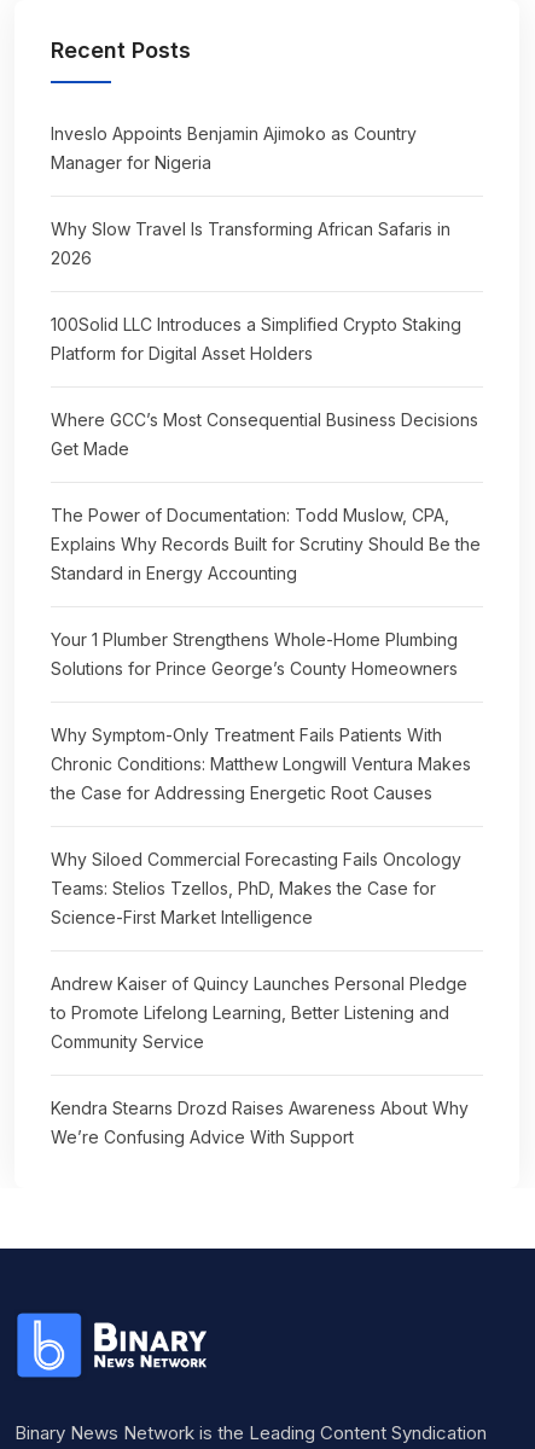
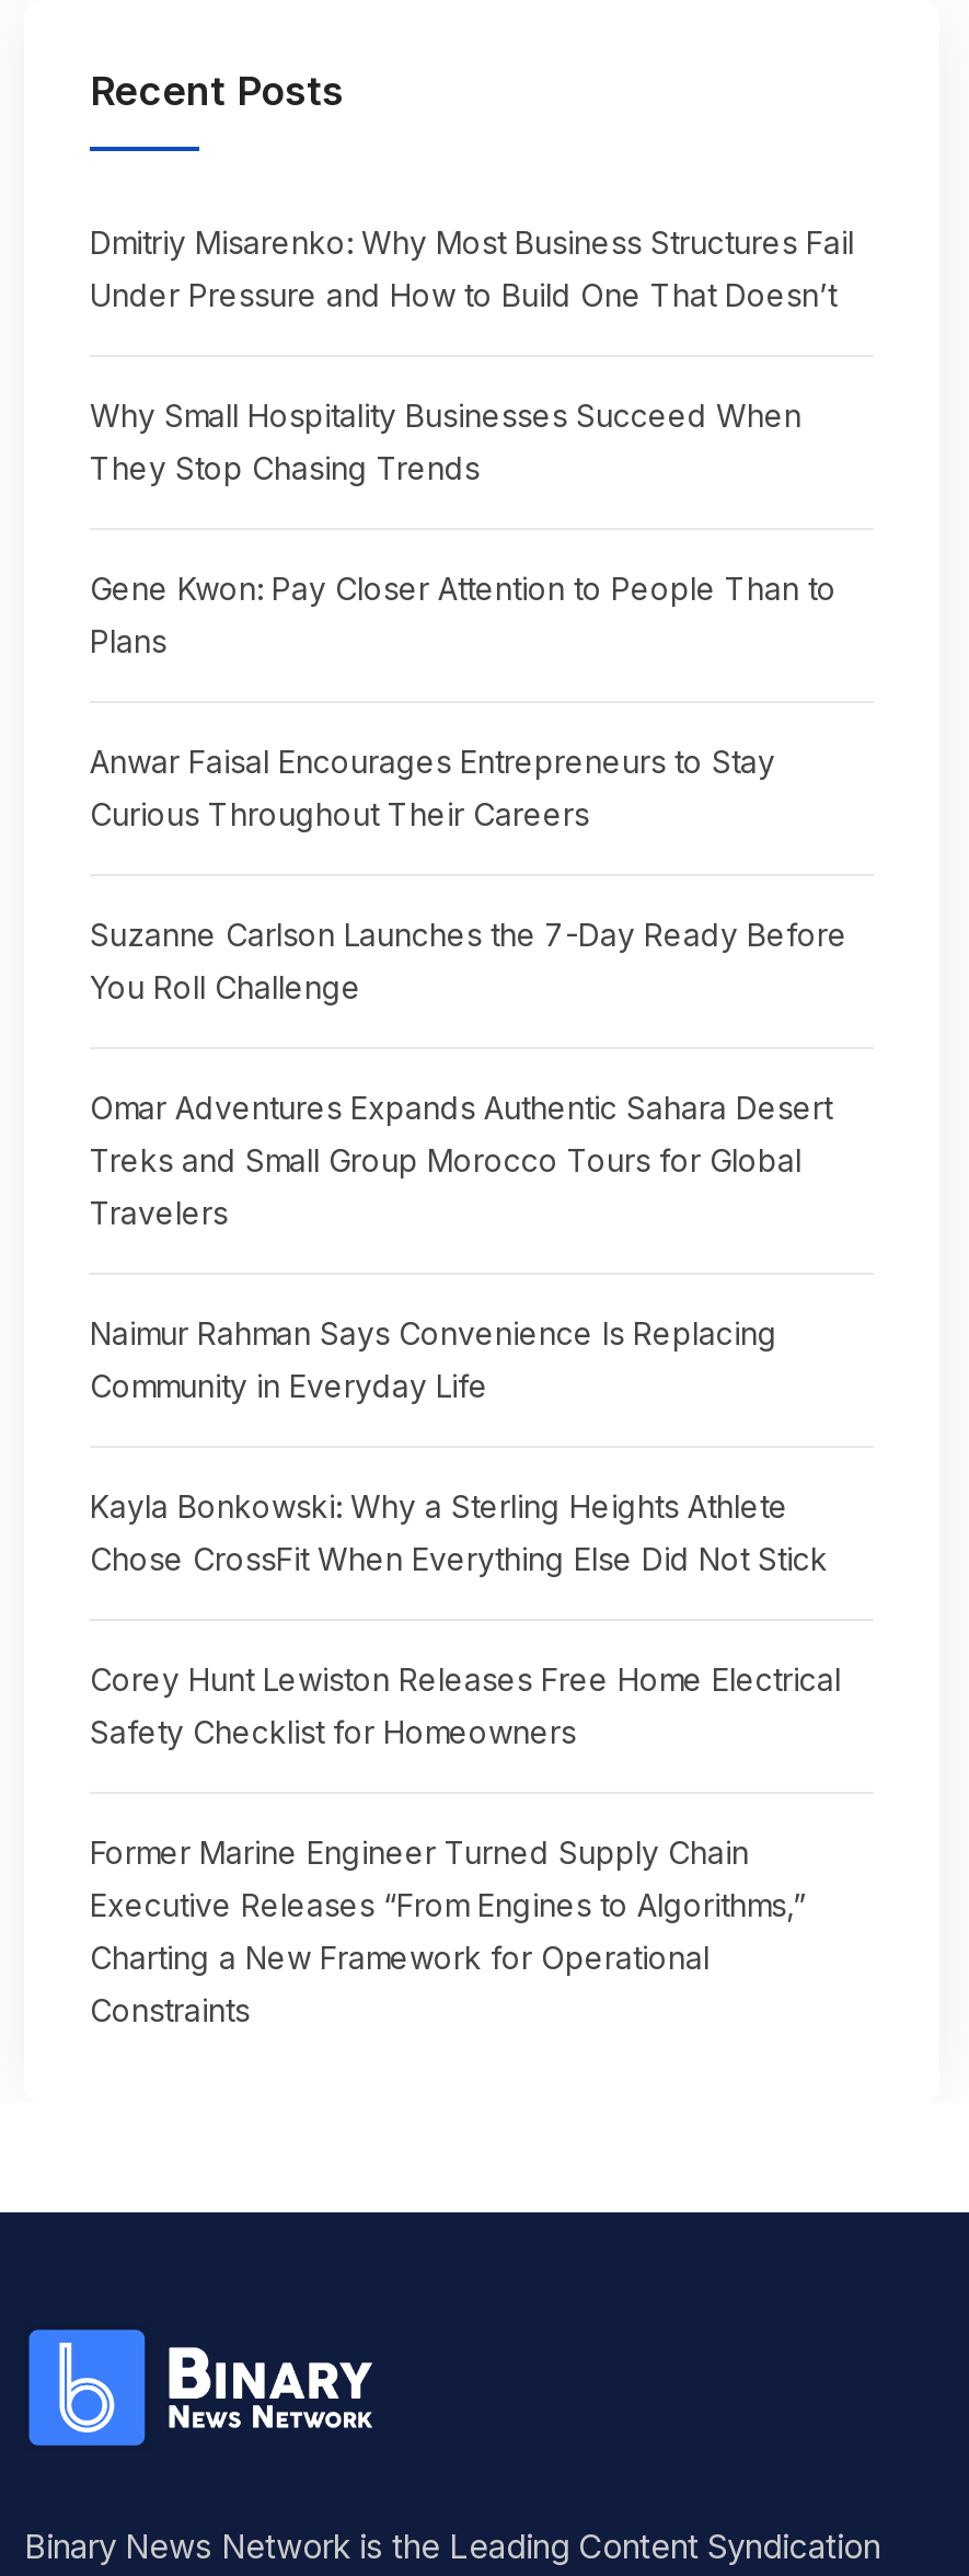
- Inveslo Appoints Benjamin Ajimoko as Country
- Manager for Nigeria
+ Dmitriy Misarenko: Why Most Business Structures Fail
+ Under Pressure and How to Build One That Doesn’t

- Why Slow Travel Is Transforming African Safaris in
- 2026
+ Why Small Hospitality Businesses Succeed When
+ They Stop Chasing Trends

- 100Solid LLC Introduces a Simplified Crypto Staking
- Platform for Digital Asset Holders
+ Gene Kwon: Pay Closer Attention to People Than to
+ Plans

- Where GCC’s Most Consequential Business Decisions
- Get Made
+ Anwar Faisal Encourages Entrepreneurs to Stay
+ Curious Throughout Their Careers

- The Power of Documentation: Todd Muslow, CPA,
- Explains Why Records Built for Scrutiny Should Be the
- Standard in Energy Accounting
+ Suzanne Carlson Launches the 7-Day Ready Before
+ You Roll Challenge

- Your 1 Plumber Strengthens Whole-Home Plumbing
- Solutions for Prince George’s County Homeowners
+ Omar Adventures Expands Authentic Sahara Desert
+ Treks and Small Group Morocco Tours for Global
+ Travelers

- Why Symptom-Only Treatment Fails Patients With
- Chronic Conditions: Matthew Longwill Ventura Makes
- the Case for Addressing Energetic Root Causes
+ Naimur Rahman Says Convenience Is Replacing
+ Community in Everyday Life

- Why Siloed Commercial Forecasting Fails Oncology
- Teams: Stelios Tzellos, PhD, Makes the Case for
- Science-First Market Intelligence
+ Kayla Bonkowski: Why a Sterling Heights Athlete
+ Chose CrossFit When Everything Else Did Not Stick

- Andrew Kaiser of Quincy Launches Personal Pledge
- to Promote Lifelong Learning, Better Listening and
- Community Service
+ Corey Hunt Lewiston Releases Free Home Electrical
+ Safety Checklist for Homeowners

- Kendra Stearns Drozd Raises Awareness About Why
- We’re Confusing Advice With Support
+ Former Marine Engineer Turned Supply Chain
+ Executive Releases “From Engines to Algorithms,”
+ Charting a New Framework for Operational
+ Constraints
